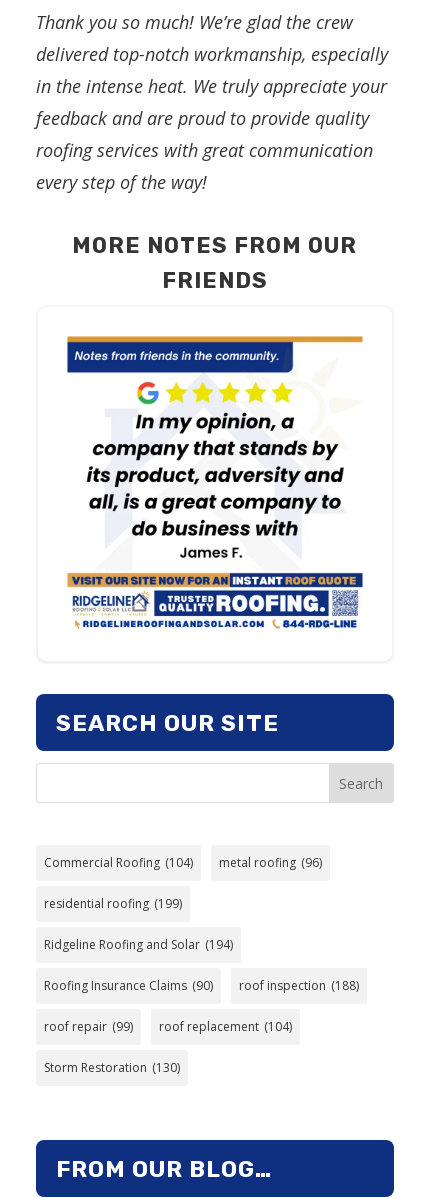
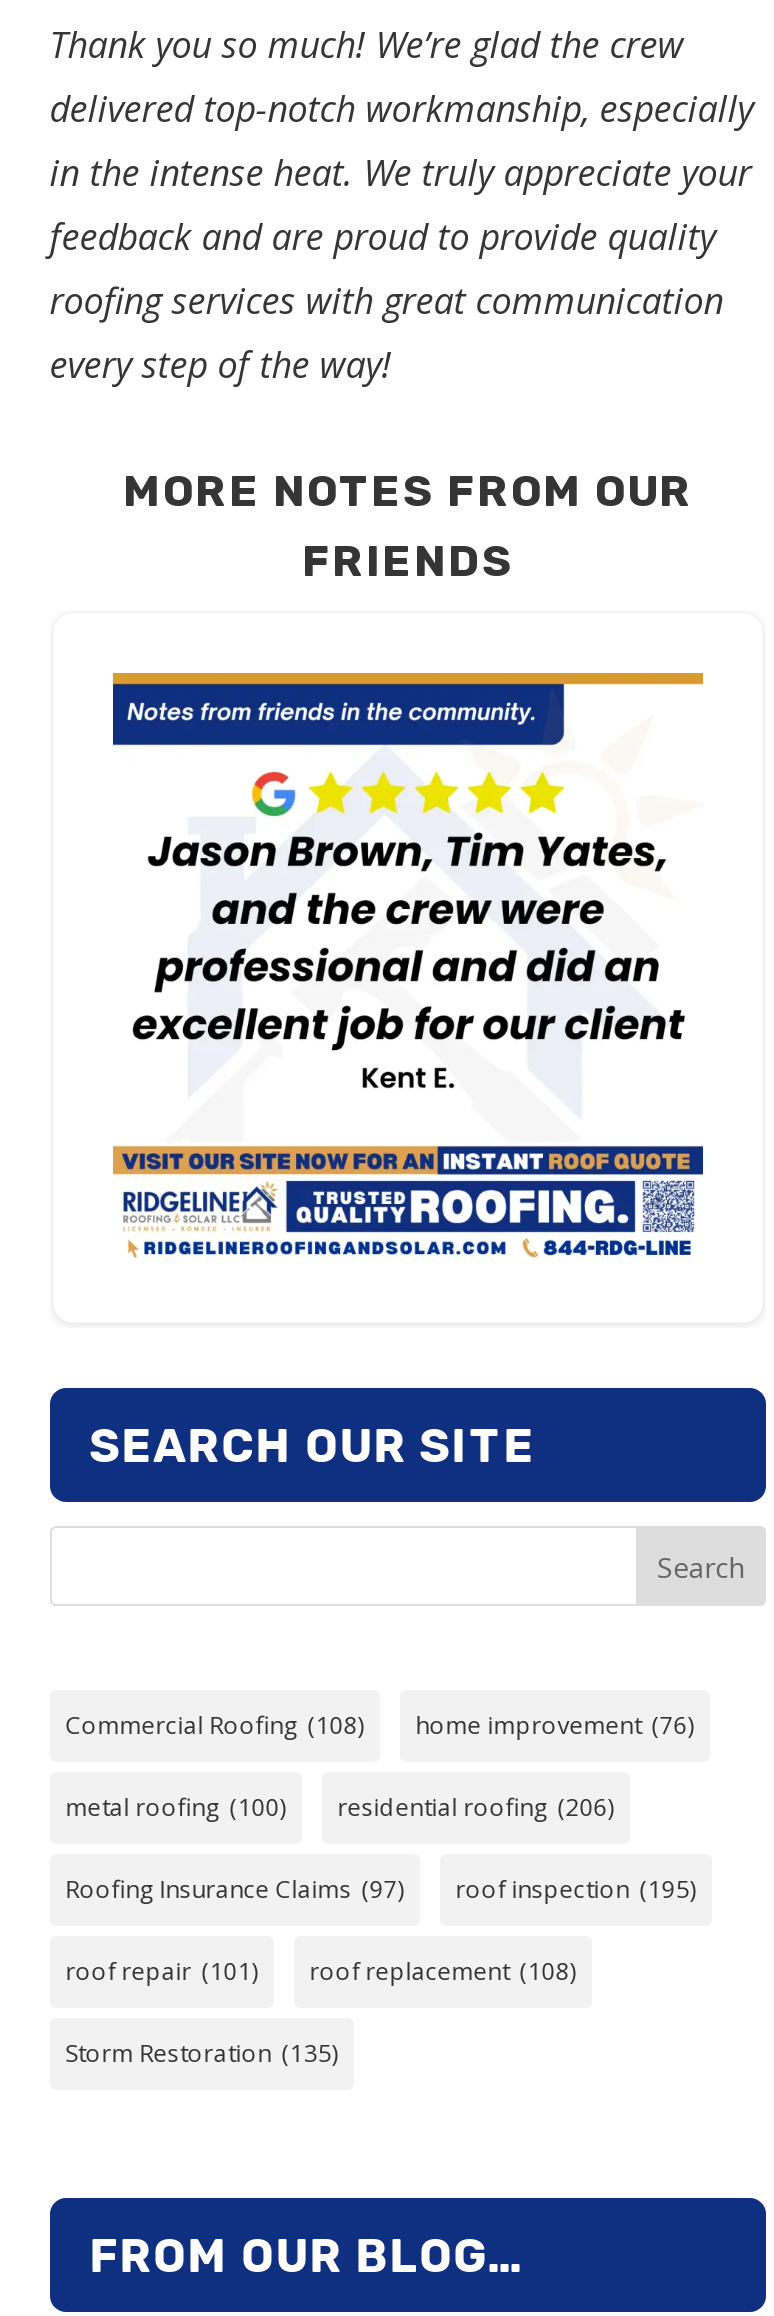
- [image]
+ [image]

- Commercial Roofing (104)
- metal roofing (96)
- residential roofing (199)
- Ridgeline Roofing and Solar (194)
- Roofing Insurance Claims (90)
- roof inspection (188)
- roof repair (99)
- roof replacement (104)
- Storm Restoration (130)
+ Commercial Roofing (108)
+ home improvement (76)
+ metal roofing (100)
+ residential roofing (206)
+ Roofing Insurance Claims (97)
+ roof inspection (195)
+ roof repair (101)
+ roof replacement (108)
+ Storm Restoration (135)
